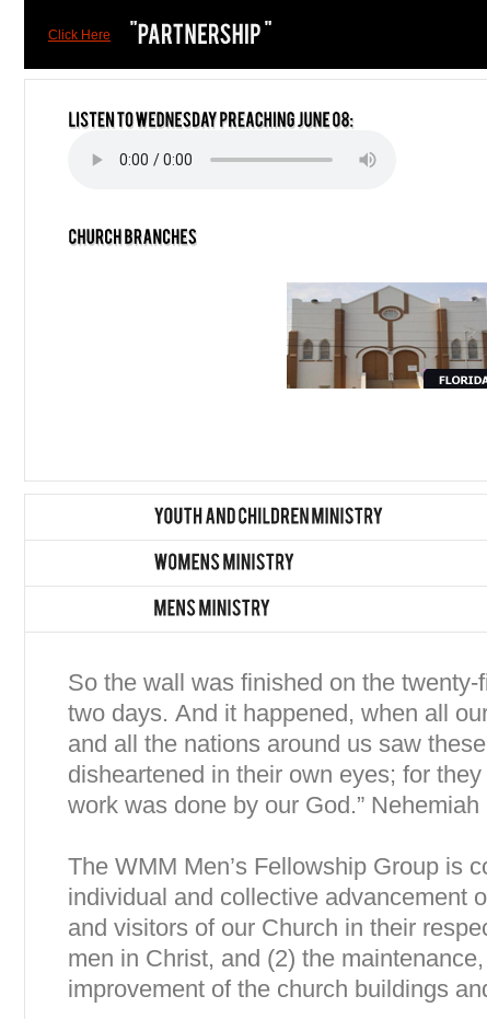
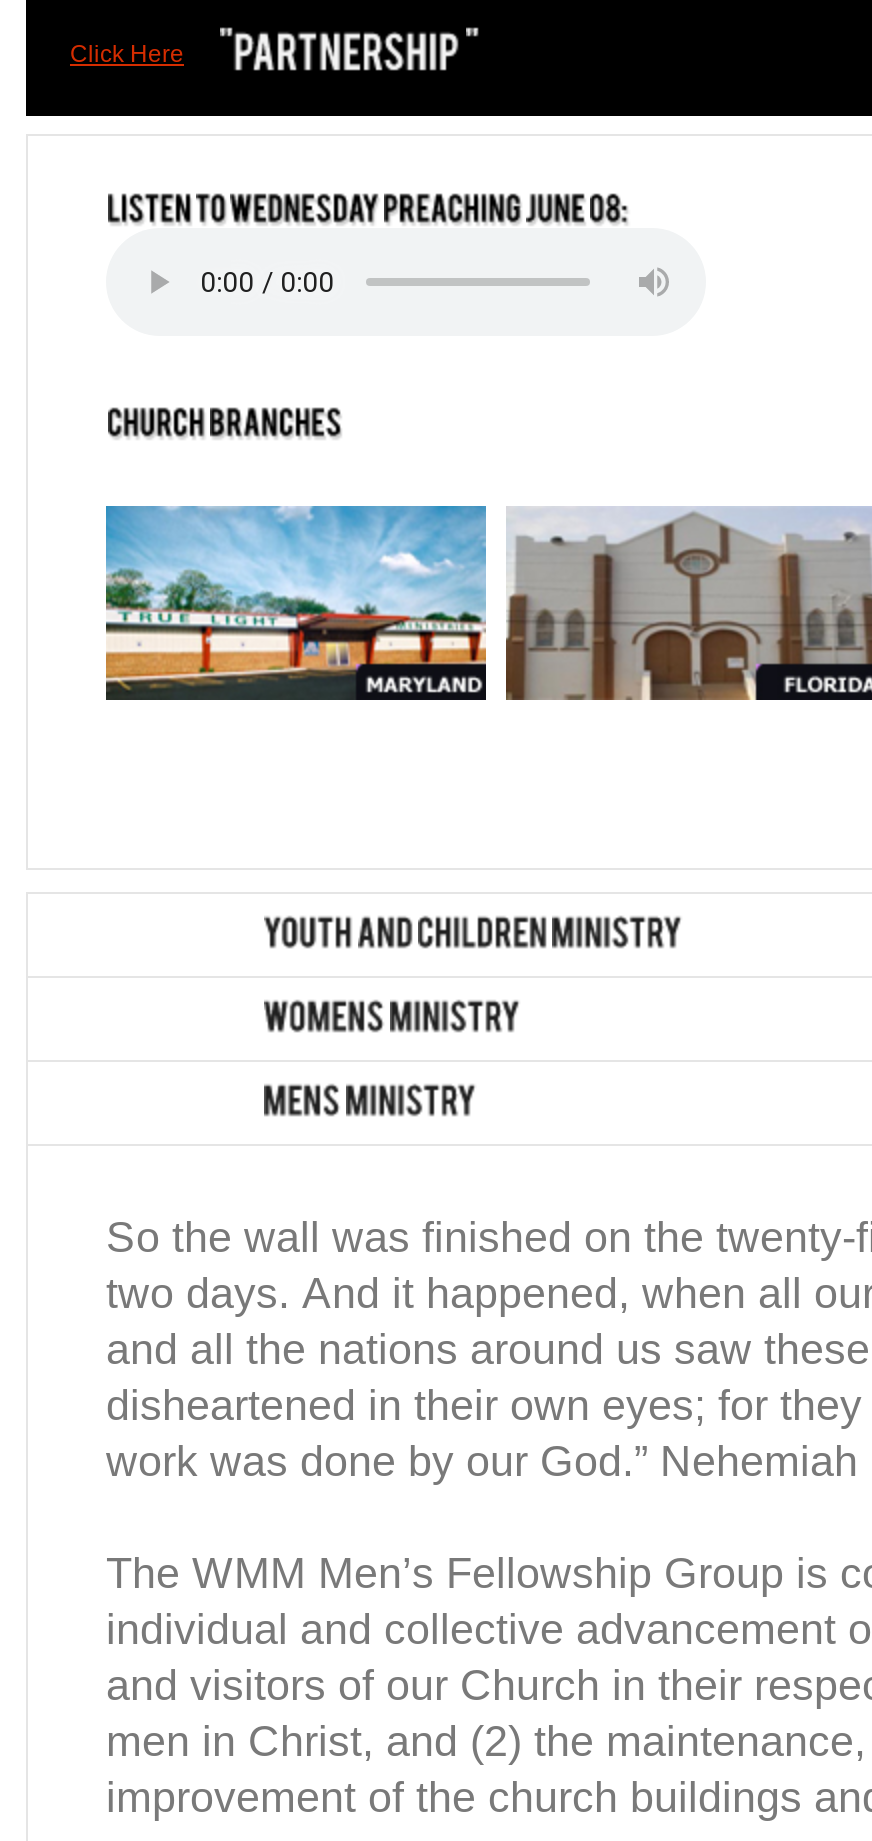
+ [image]
